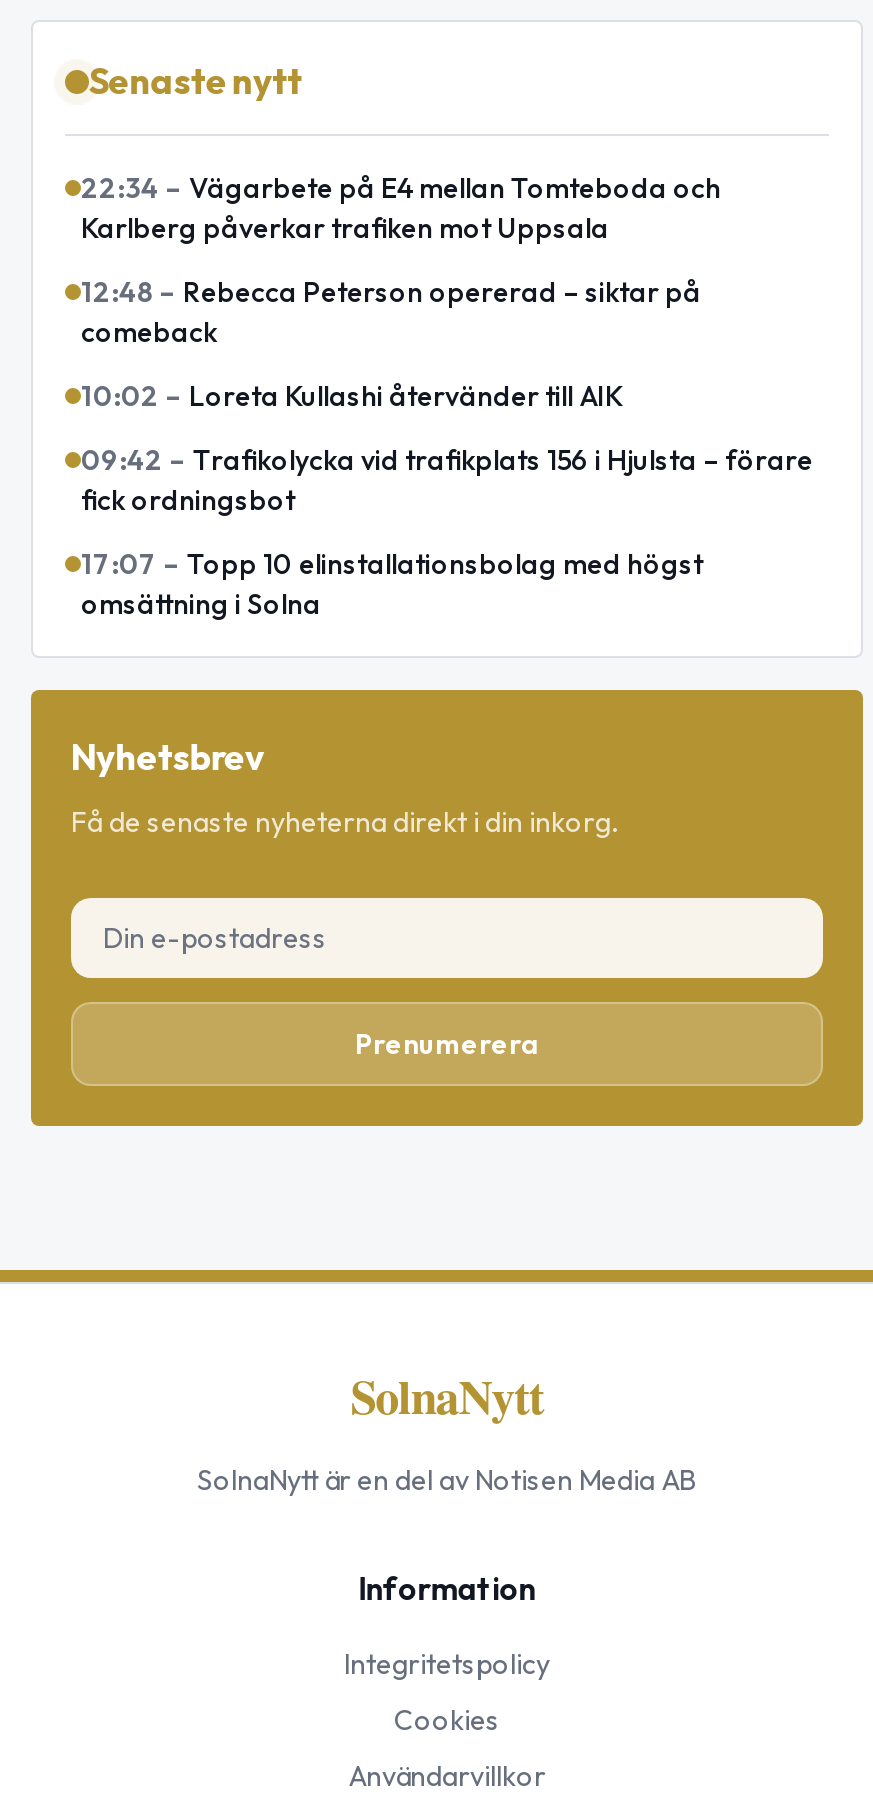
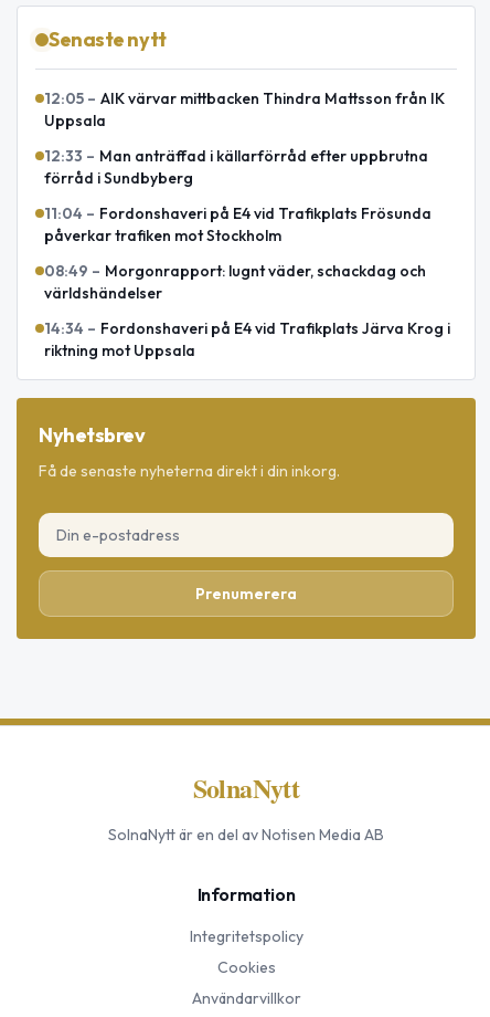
- 22:34 – Vägarbete på E4 mellan Tomteboda och
- Karlberg påverkar trafiken mot Uppsala
+ 12:05 – AIK värvar mittbacken Thindra Mattsson från IK
+ Uppsala

- 12:48 – Rebecca Peterson opererad – siktar på
- comeback
+ 12:33 – Man anträffad i källarförråd efter uppbrutna
+ förråd i Sundbyberg

- 10:02 – Loreta Kullashi återvänder till AIK
+ 11:04 – Fordonshaveri på E4 vid Trafikplats Frösunda
+ påverkar trafiken mot Stockholm

- 09:42 – Trafikolycka vid trafikplats 156 i Hjulsta – förare
- fick ordningsbot
+ 08:49 – Morgonrapport: lugnt väder, schackdag och
+ världshändelser

- 17:07 – Topp 10 elinstallationsbolag med högst
- omsättning i Solna
+ 14:34 – Fordonshaveri på E4 vid Trafikplats Järva Krog i
+ riktning mot Uppsala
